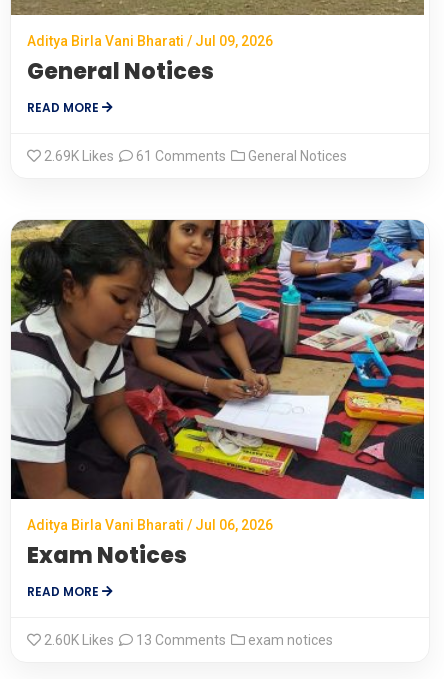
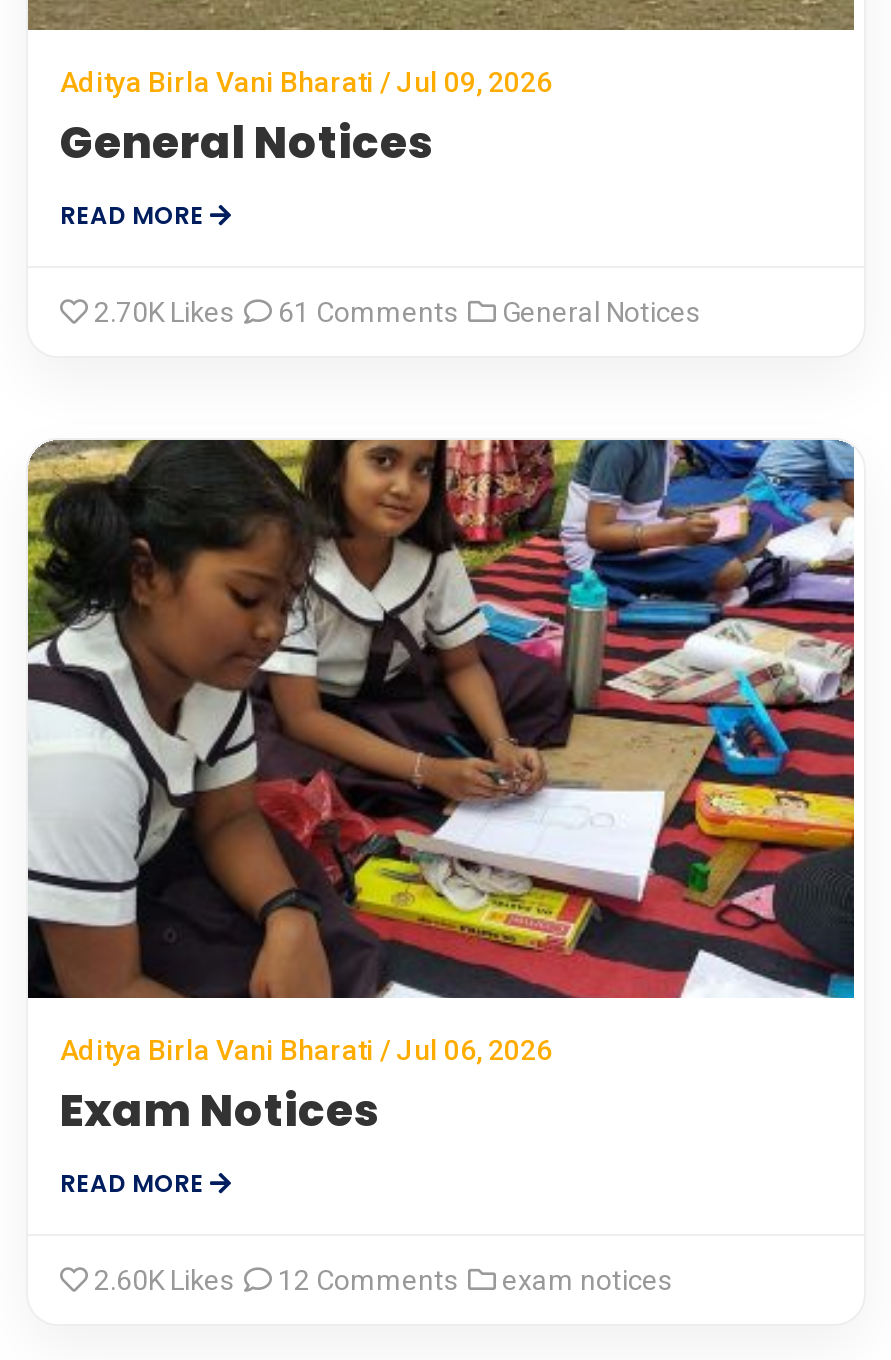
- 2.69K Likes 61 Comments General Notices
+ 2.70K Likes 61 Comments General Notices

- 2.60K Likes 13 Comments exam notices
+ 2.60K Likes 12 Comments exam notices
